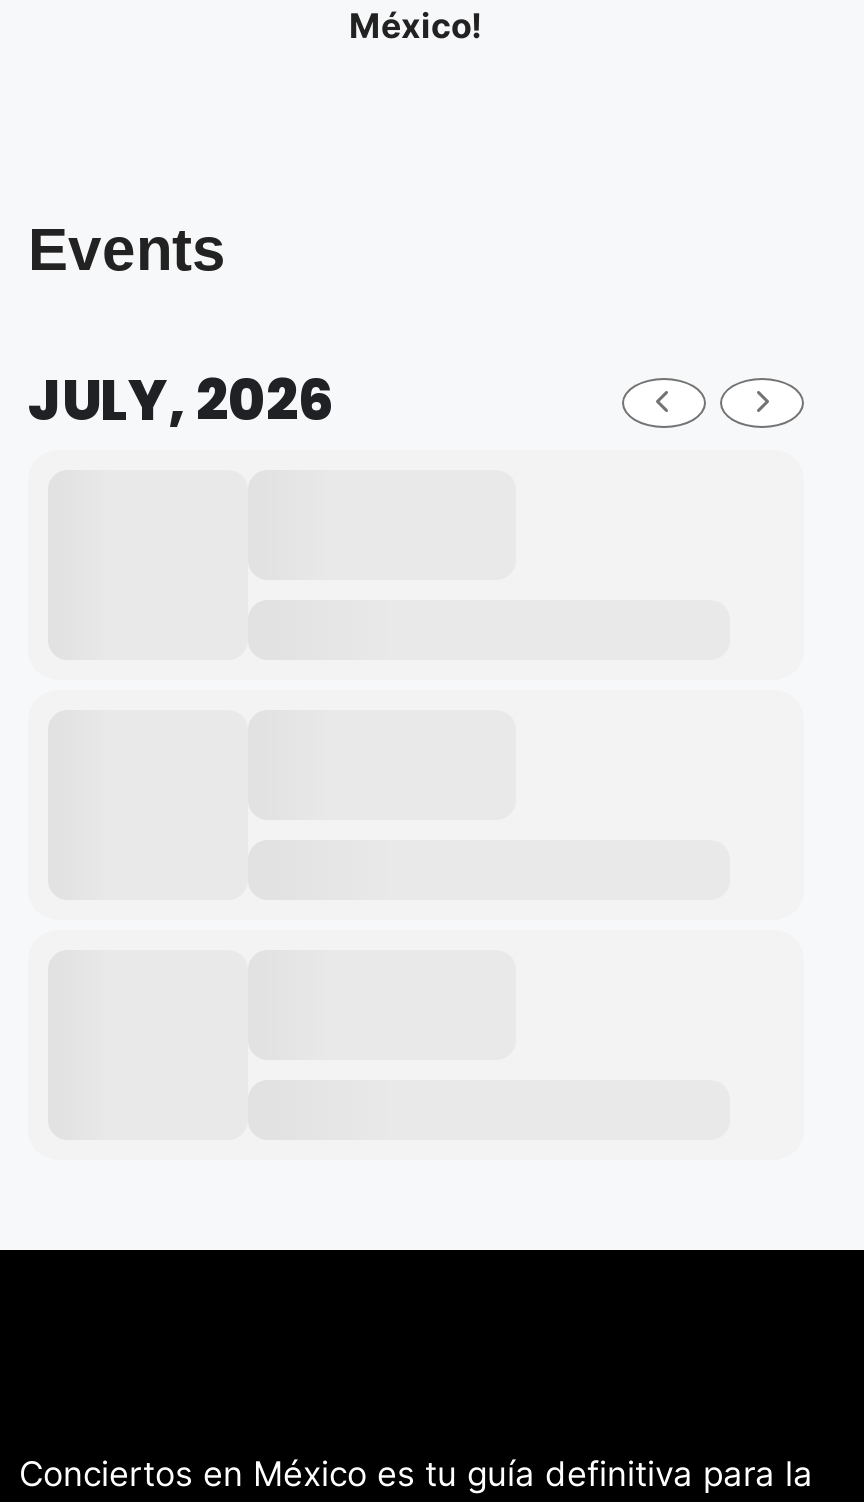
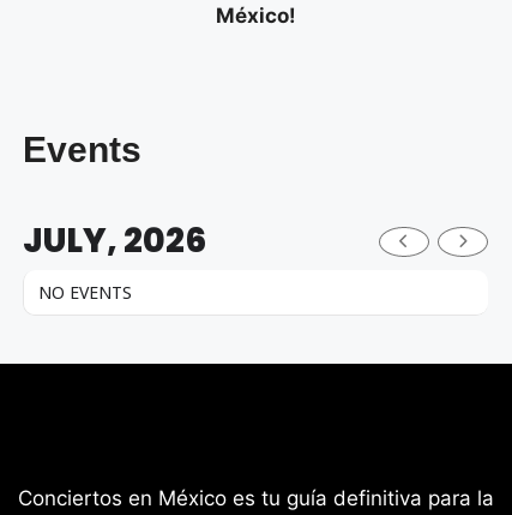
+ NO EVENTS
